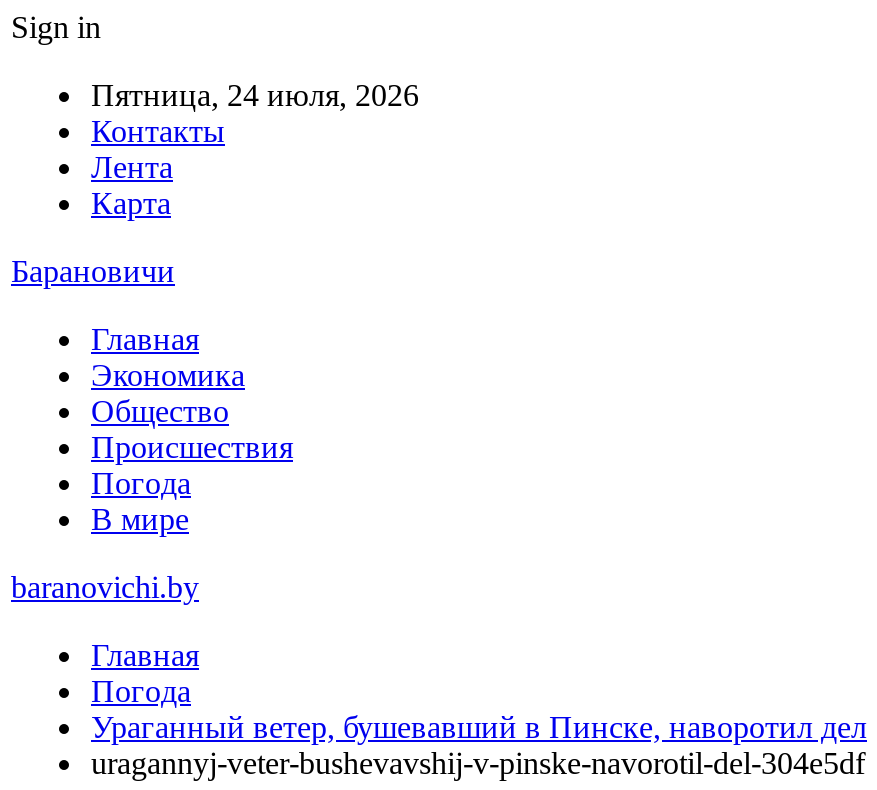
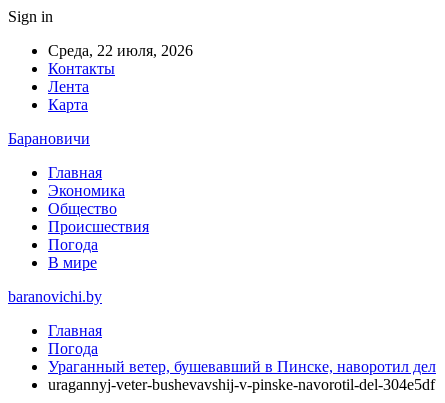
- Пятница, 24 июля, 2026
+ Среда, 22 июля, 2026
